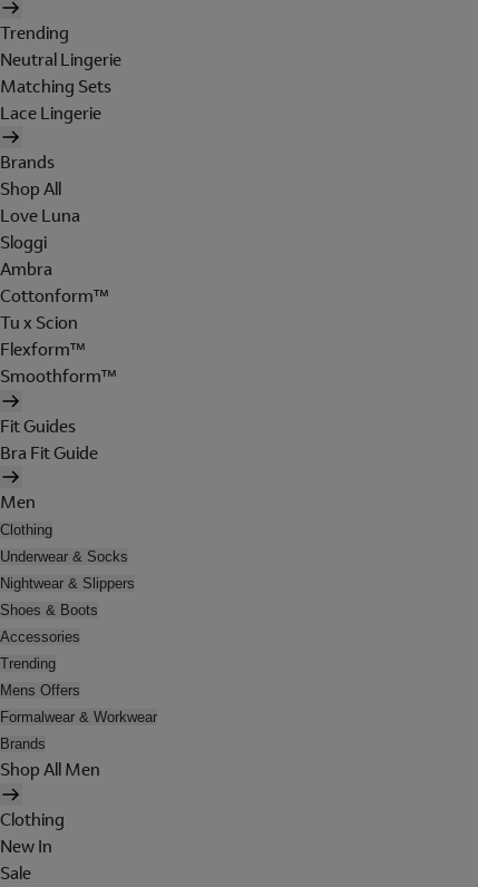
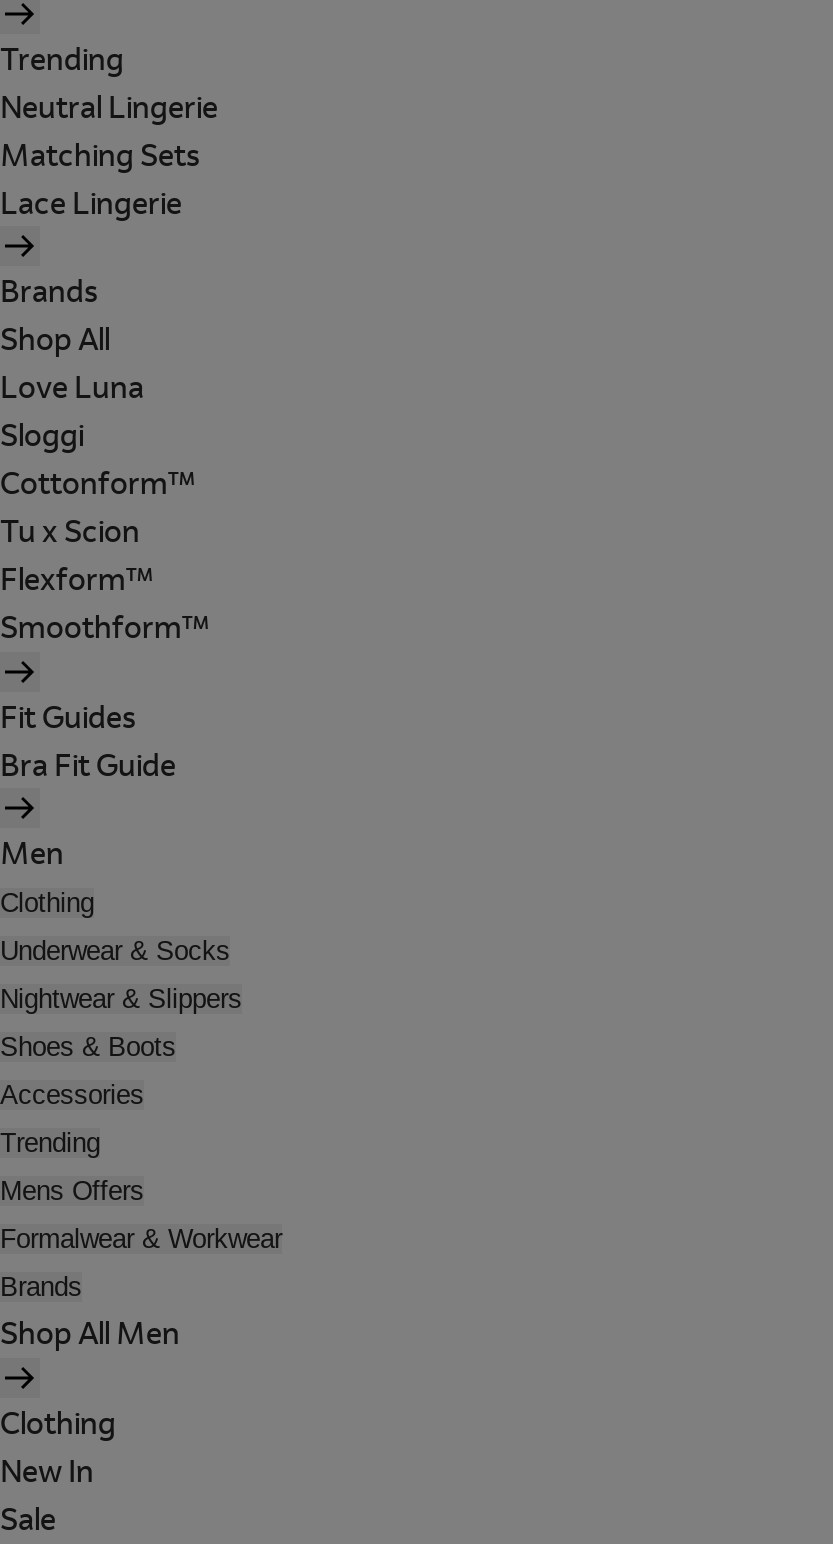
- Ambra
